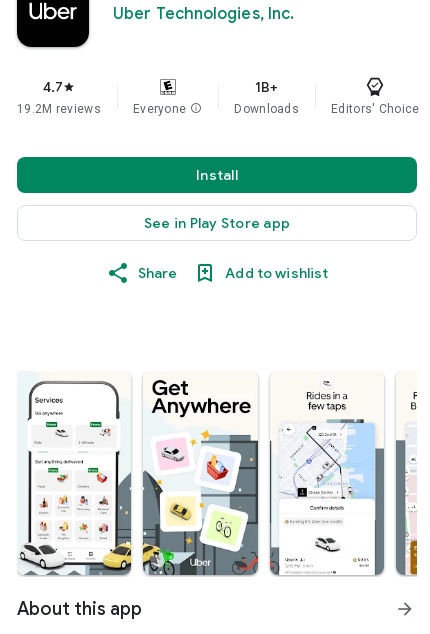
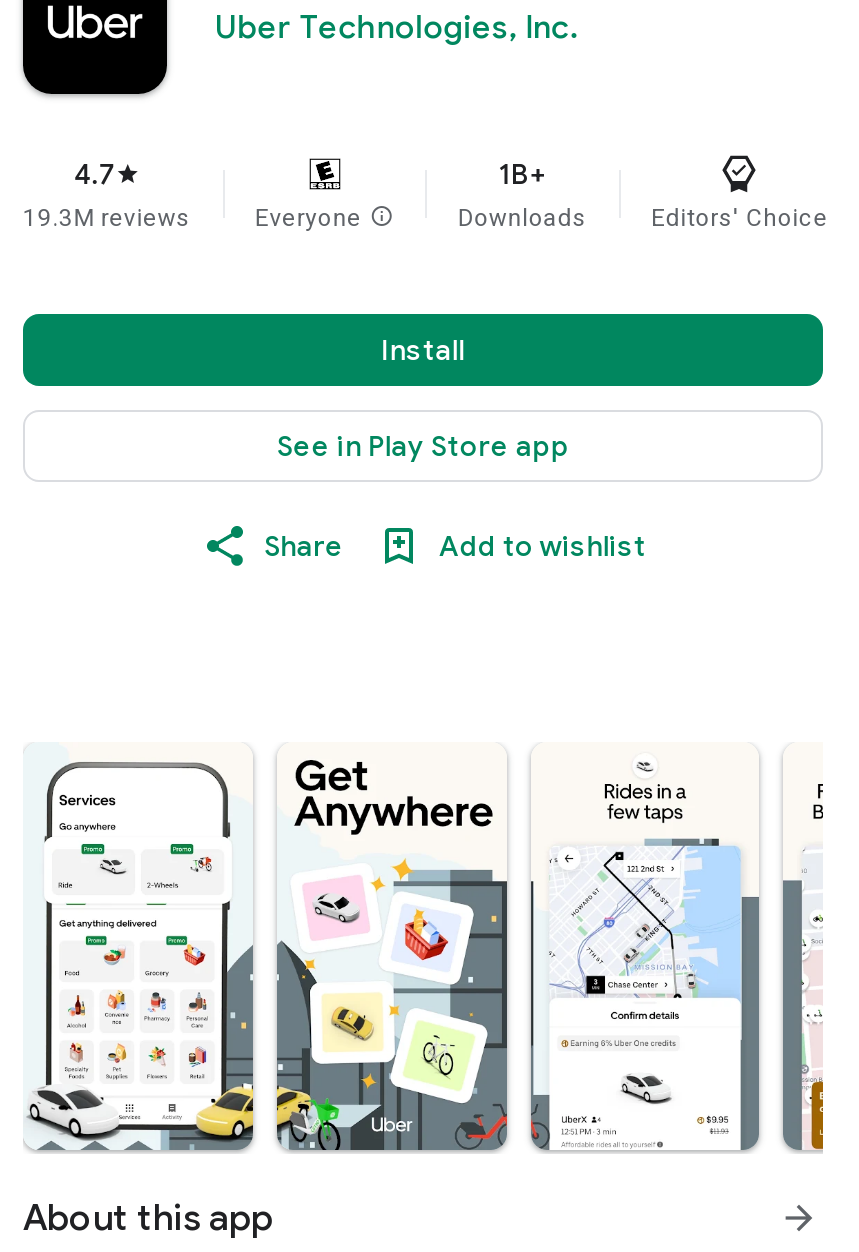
- 19.2M reviews
+ 19.3M reviews
